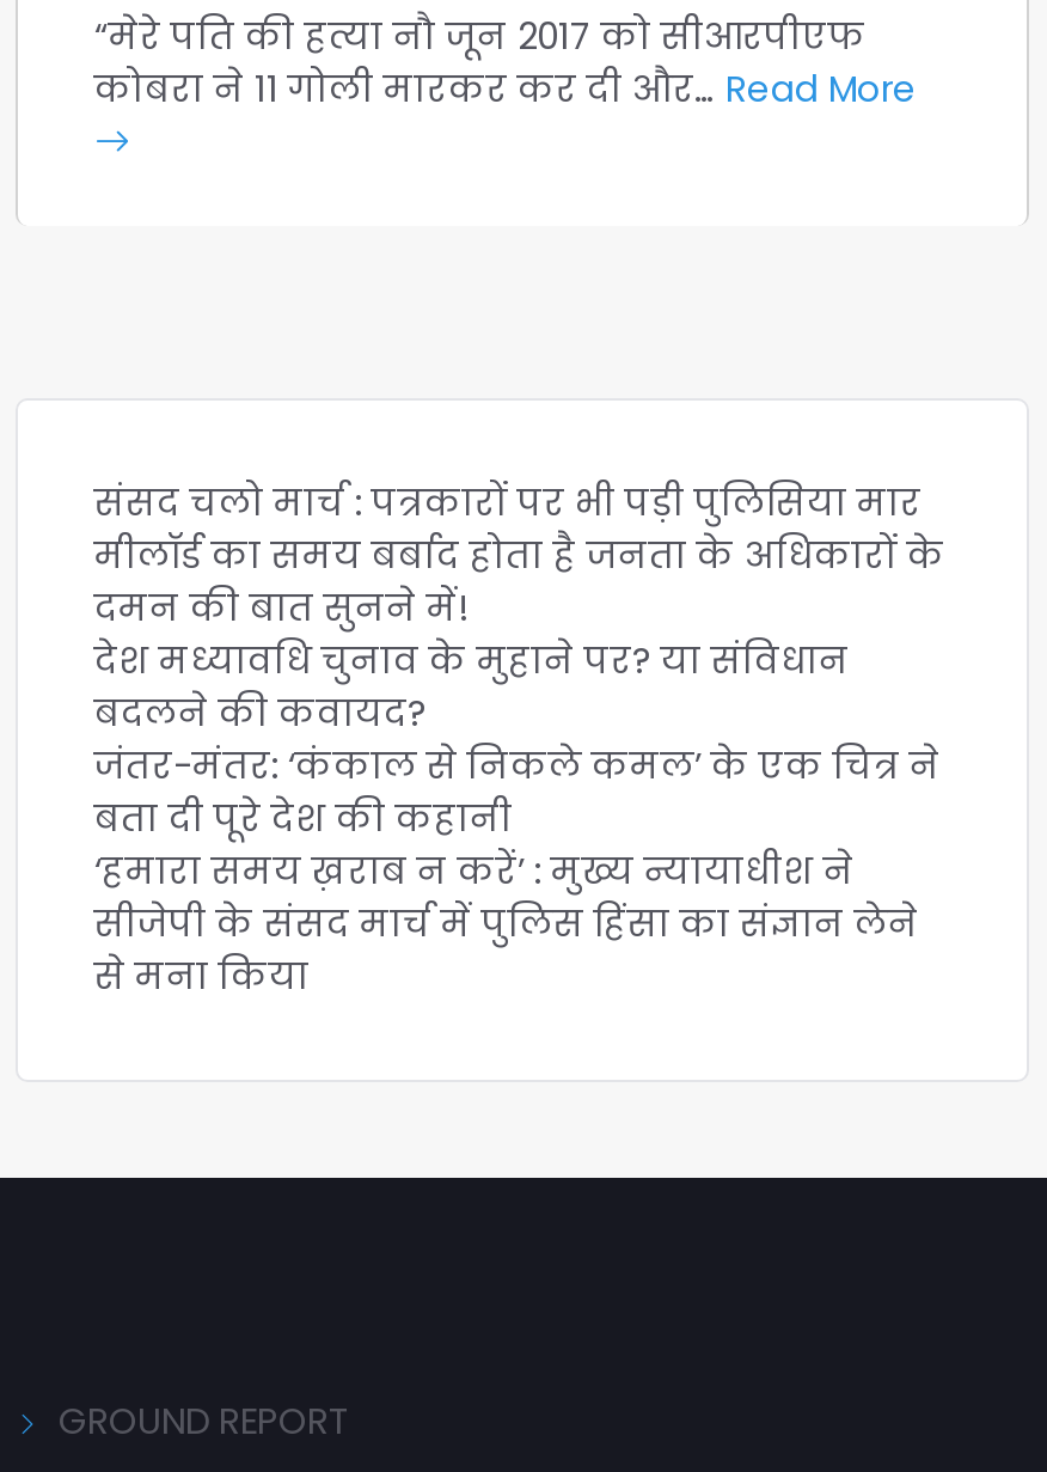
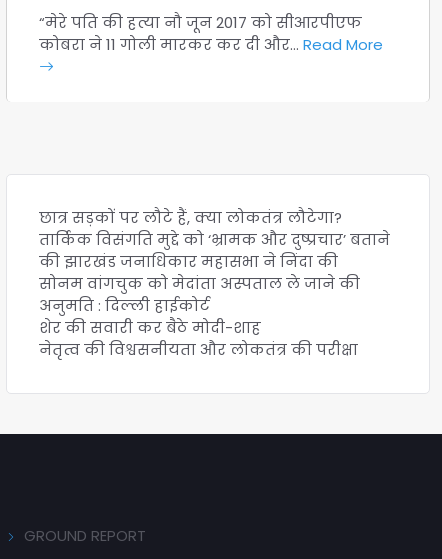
- संसद चलो मार्च : पत्रकारों पर भी पड़ी पुलिसिया मार
- मीलॉर्ड का समय बर्बाद होता है जनता के अधिकारों के
- दमन की बात सुनने में!
- देश मध्यावधि चुनाव के मुहाने पर? या संविधान
- बदलने की कवायद?
- जंतर-मंतर: ‘कंकाल से निकले कमल’ के एक चित्र ने
- बता दी पूरे देश की कहानी
- ‘हमारा समय ख़राब न करें’ : मुख्य न्यायाधीश ने
- सीजेपी के संसद मार्च में पुलिस हिंसा का संज्ञान लेने
- से मना किया
+ छात्र सड़कों पर लौटे हैं, क्या लोकतंत्र लौटेगा?
+ तार्किक विसंगति मुद्दे को ‘भ्रामक और दुष्प्रचार’ बताने
+ की झारखंड जनाधिकार महासभा ने निंदा की
+ सोनम वांगचुक को मेदांता अस्पताल ले जाने की
+ अनुमति : दिल्ली हाईकोर्ट
+ शेर की सवारी कर बैठे मोदी-शाह
+ नेतृत्व की विश्वसनीयता और लोकतंत्र की परीक्षा
